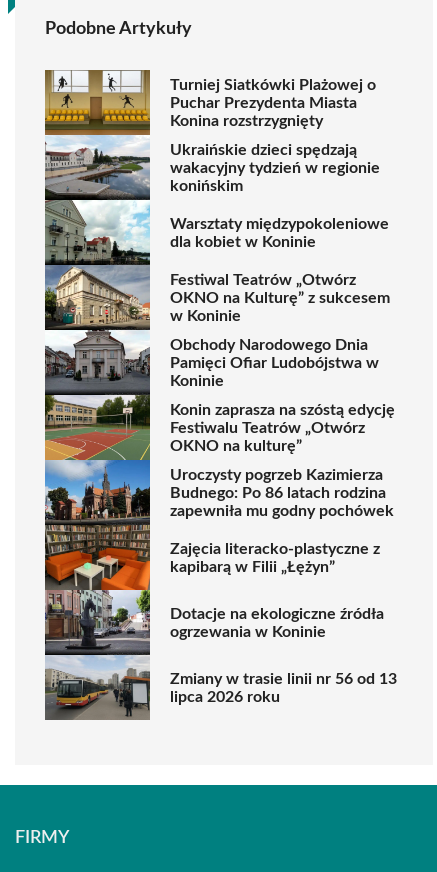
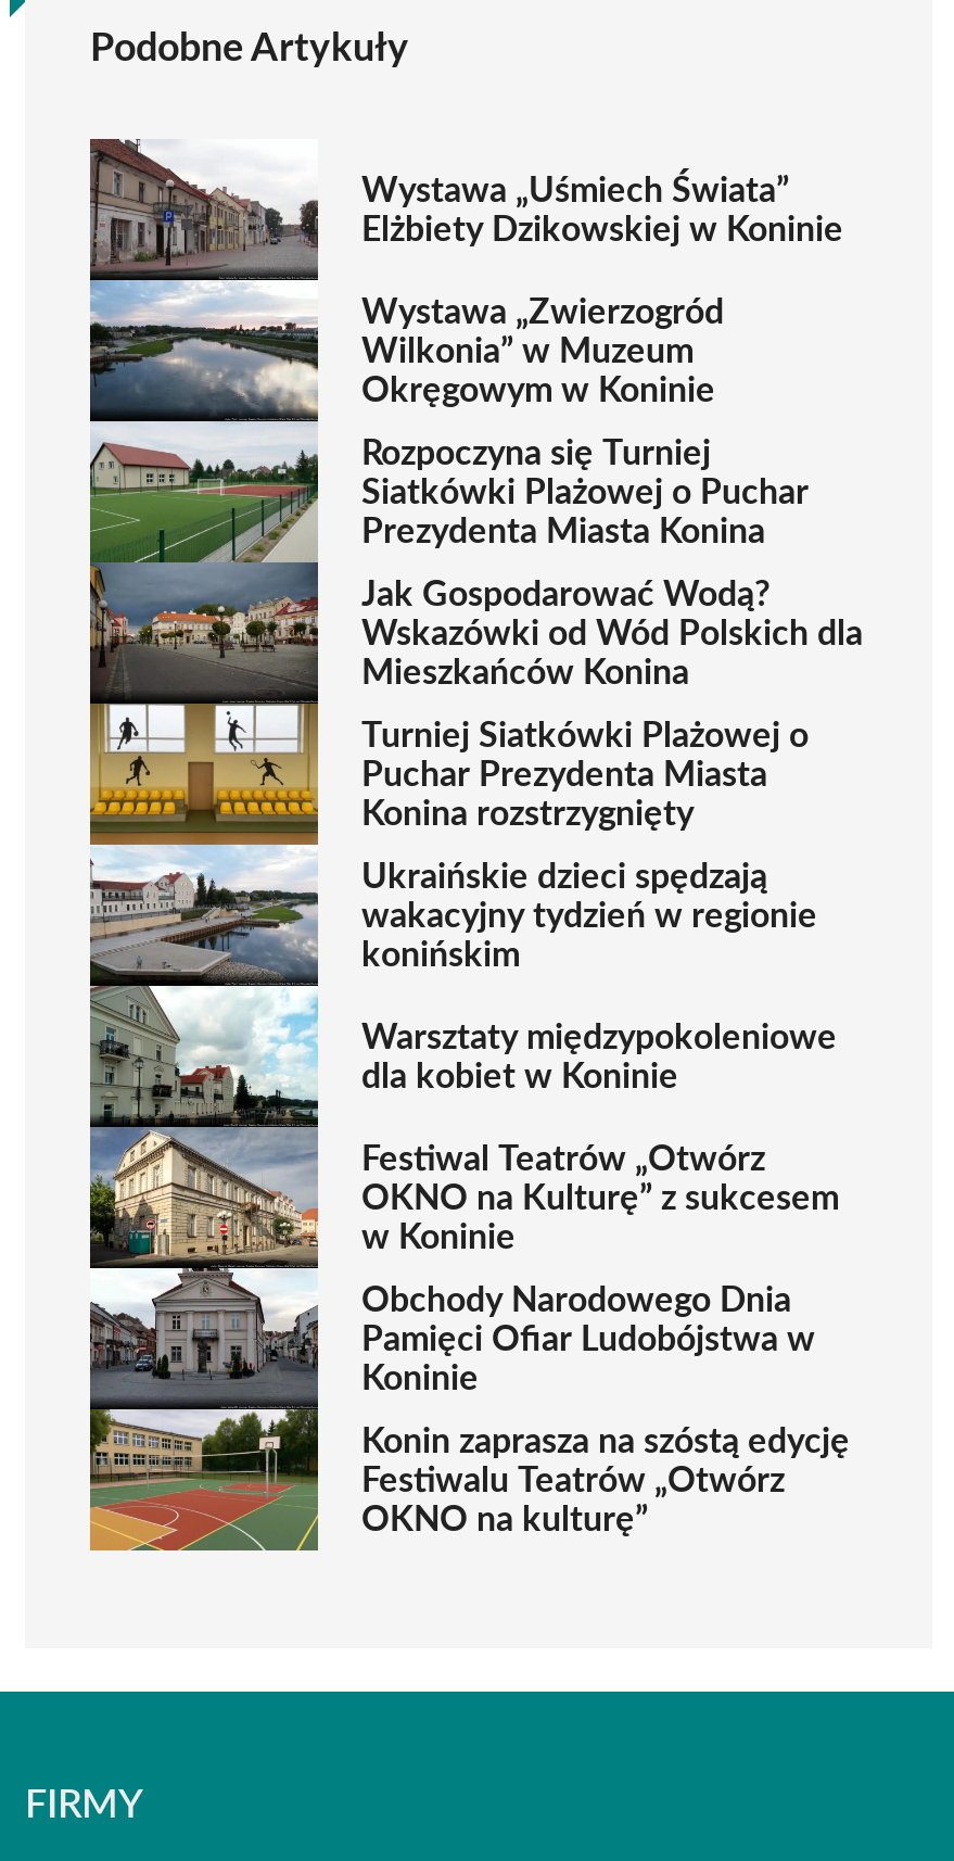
+ [image]
+ Wystawa „Uśmiech Świata”
+ Elżbiety Dzikowskiej w Koninie
+ Wystawa „Zwierzogród
+ Wilkonia” w Muzeum
+ Okręgowym w Koninie
+ Rozpoczyna się Turniej
+ Siatkówki Plażowej o Puchar
+ Prezydenta Miasta Konina
+ Jak Gospodarować Wodą?
+ Wskazówki od Wód Polskich dla
+ Mieszkańców Konina

moved down: Turniej Siatkówki Plażowej o | Puchar Prezydenta Miasta | Konina rozstrzygnięty | ... | Festiwalu Teatrów „Otwórz | OKNO na kulturę”

- [image]
- Uroczysty pogrzeb Kazimierza
- Budnego: Po 86 latach rodzina
- zapewniła mu godny pochówek
- Zajęcia literacko-plastyczne z
- kapibarą w Filii „Łężyn”
- Dotacje na ekologiczne źródła
- ogrzewania w Koninie
- Zmiany w trasie linii nr 56 od 13
- lipca 2026 roku
